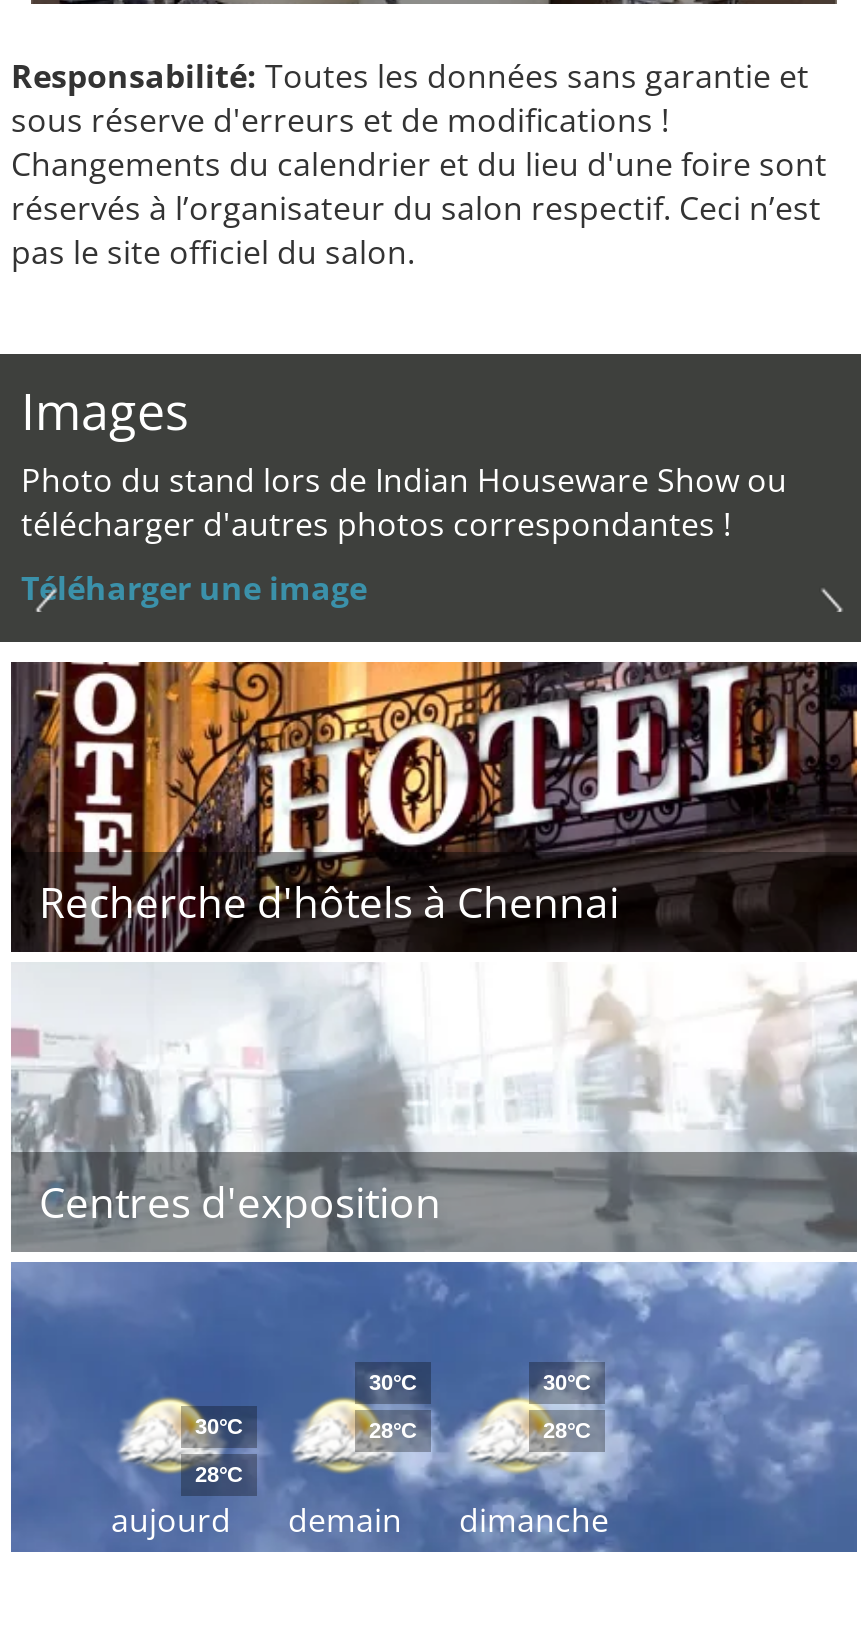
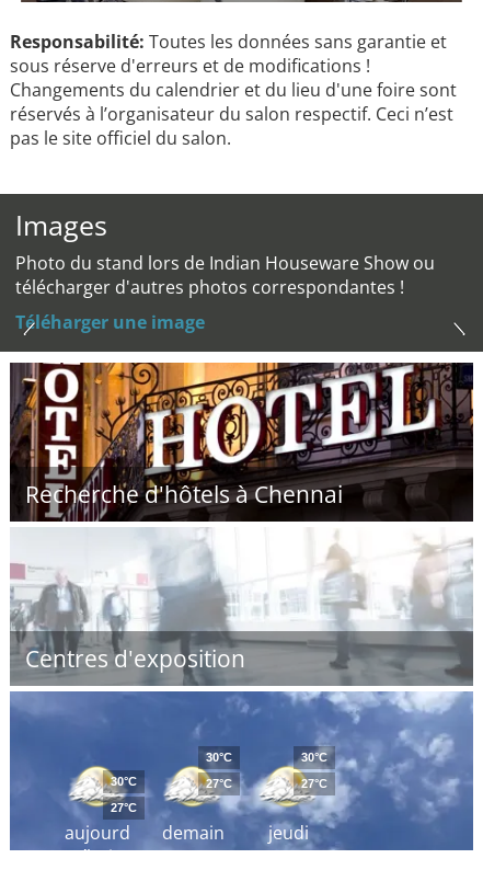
- 28°C
+ 27°C

- 28°C
+ 27°C

- 28°C
+ 27°C

- dimanche
+ jeudi
